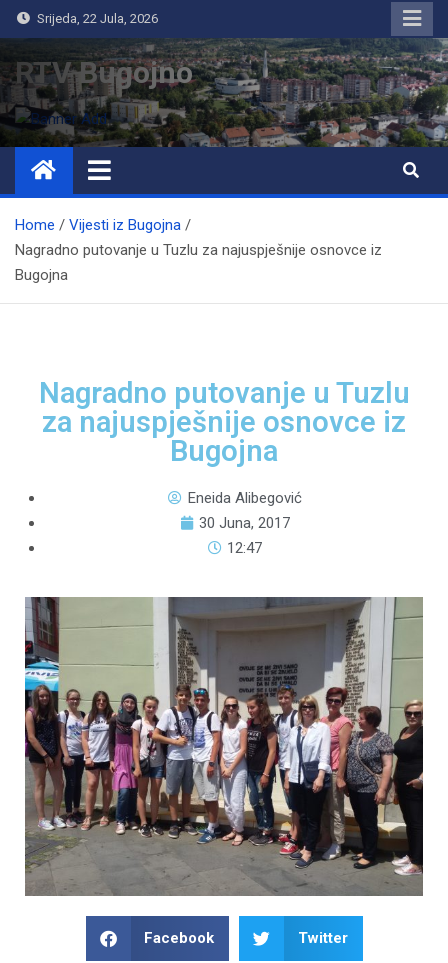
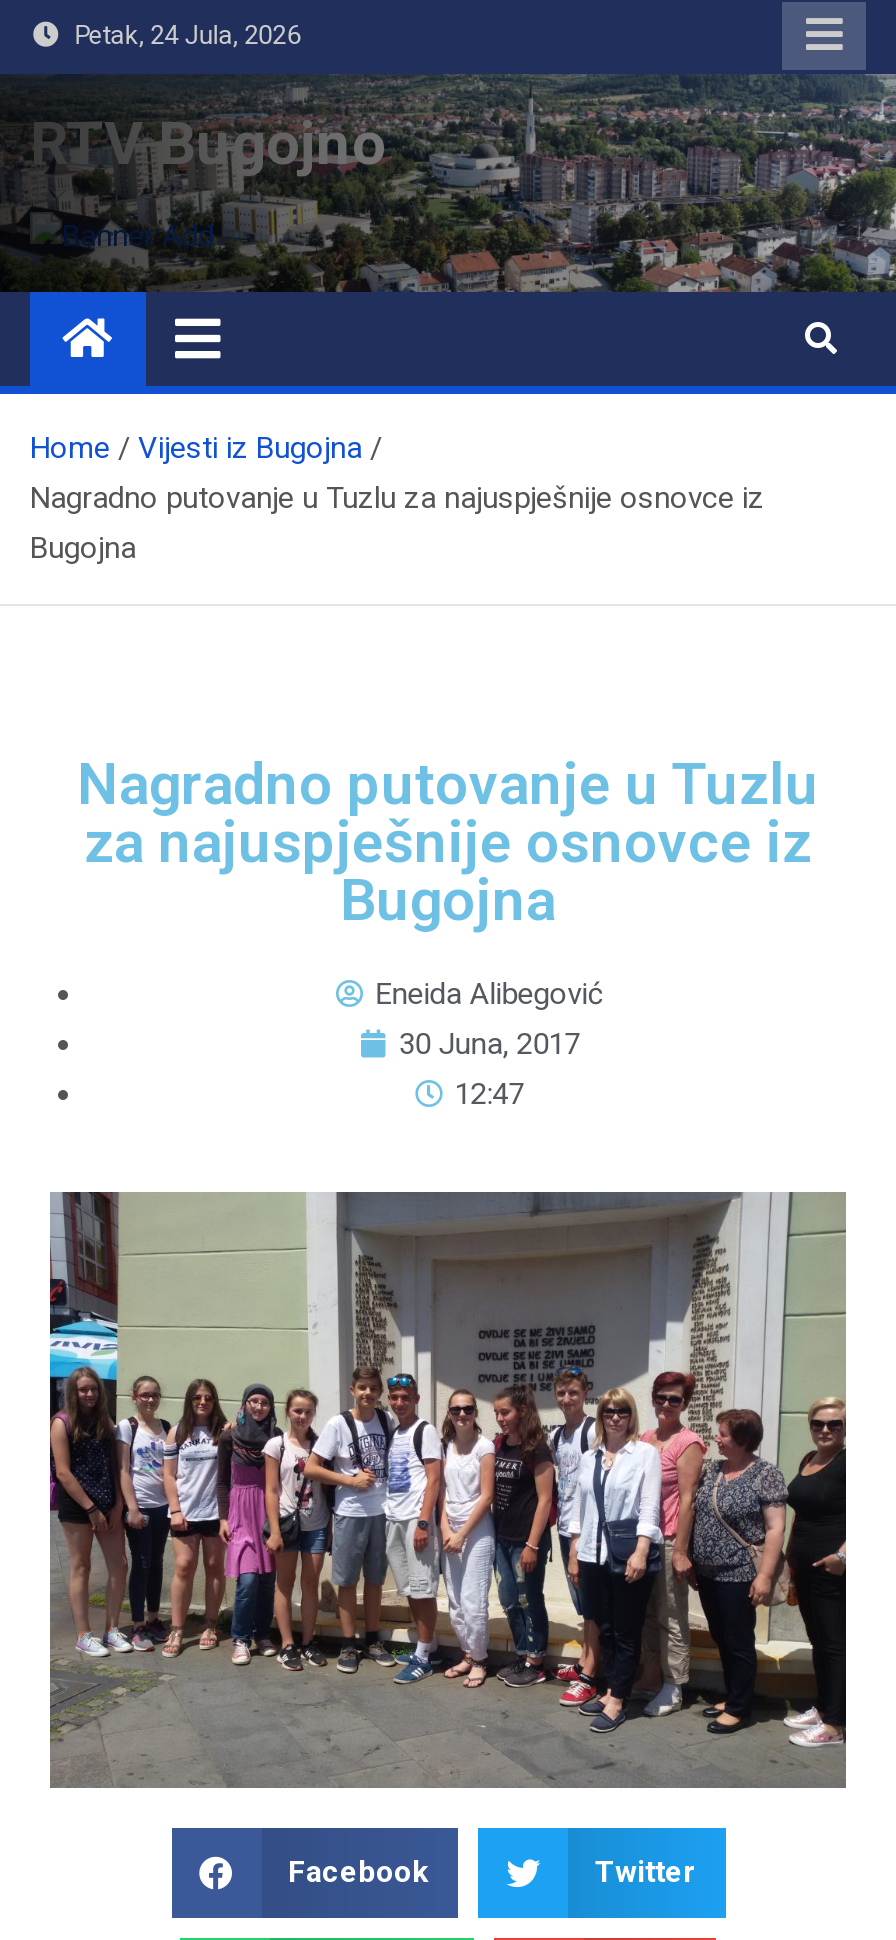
- Srijeda, 22 Jula, 2026
+ Petak, 24 Jula, 2026
